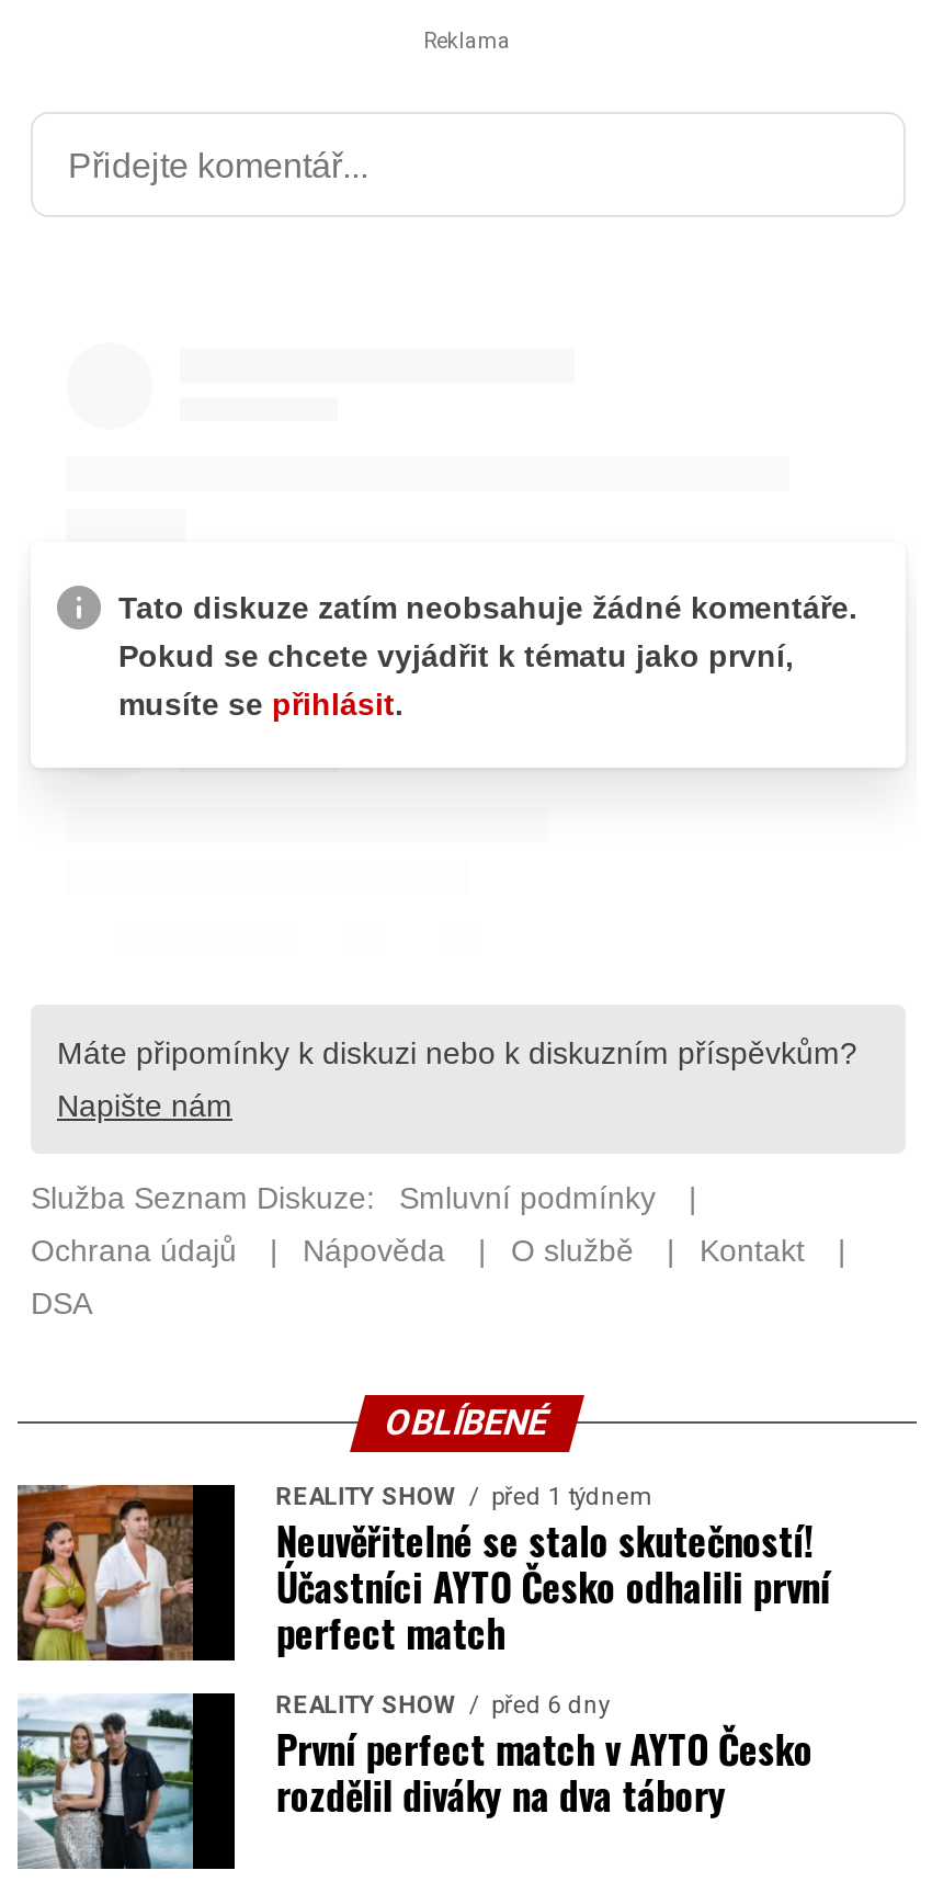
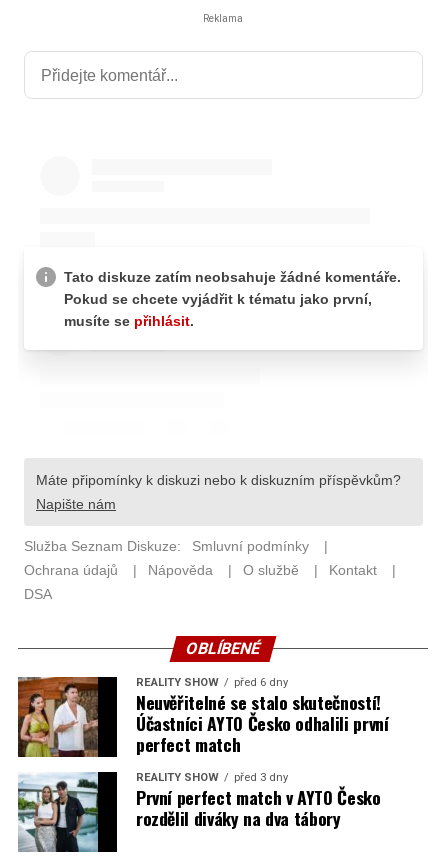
- REALITY SHOW před 1 týdnem
+ REALITY SHOW před 6 dny

- REALITY SHOW před 6 dny
+ REALITY SHOW před 3 dny
